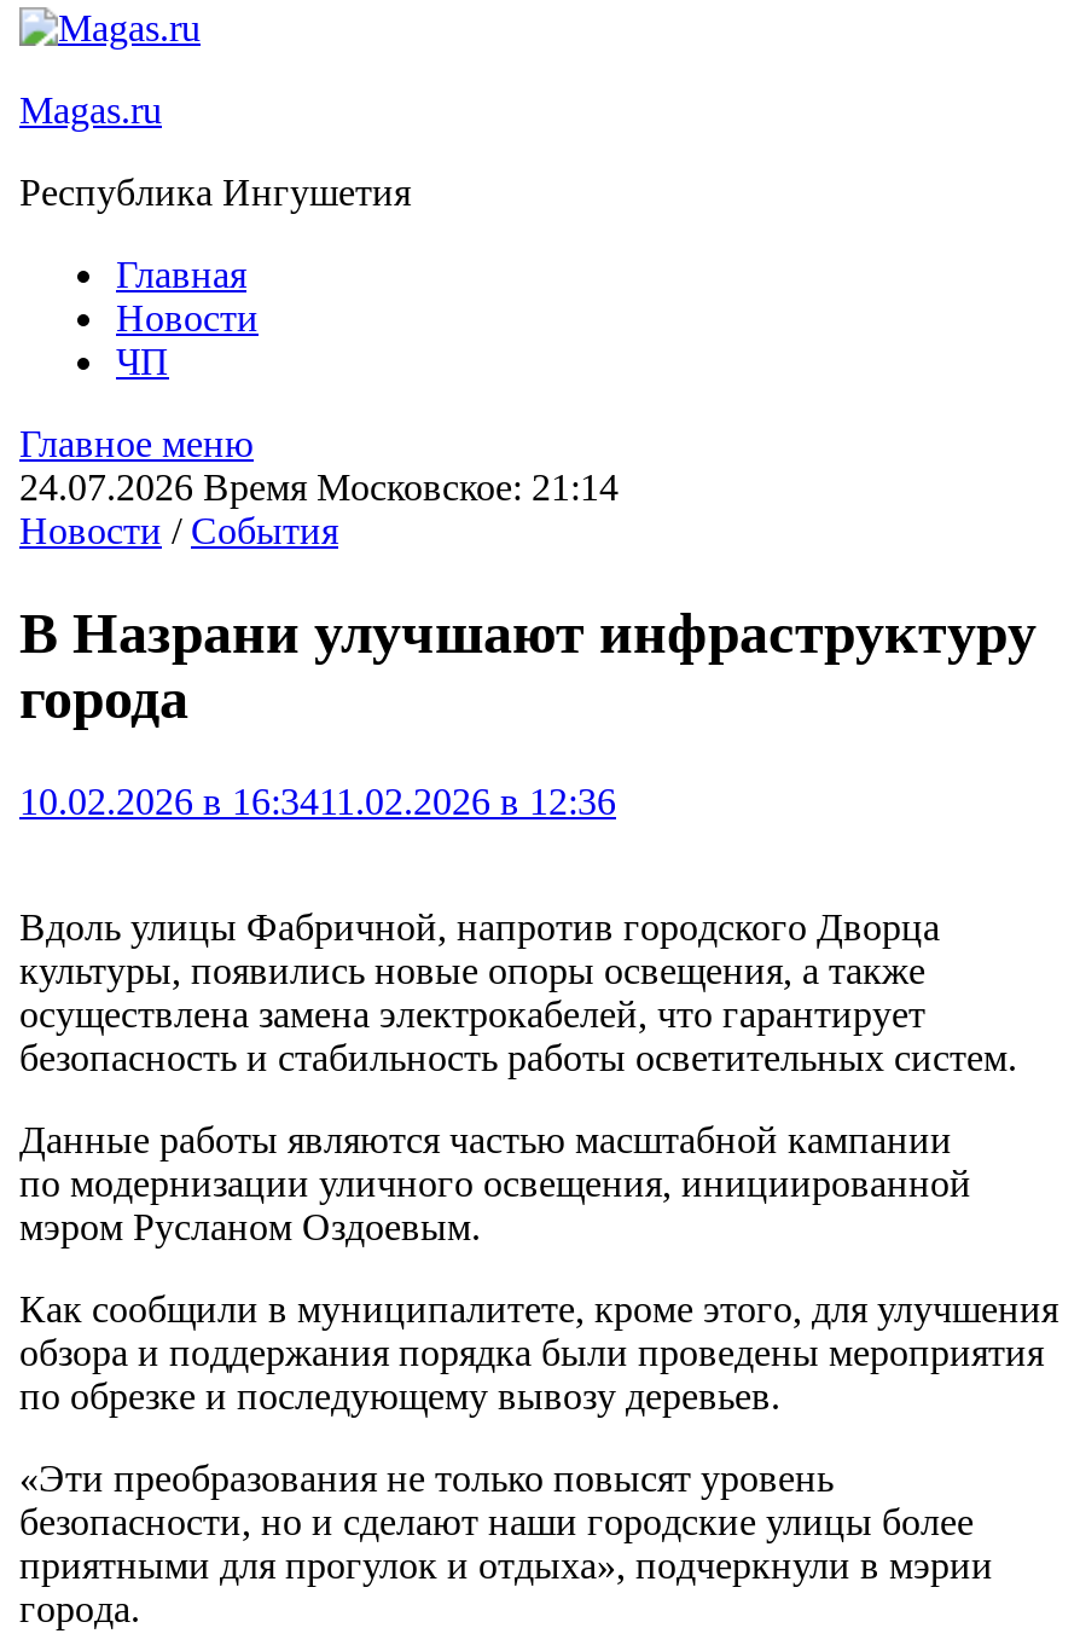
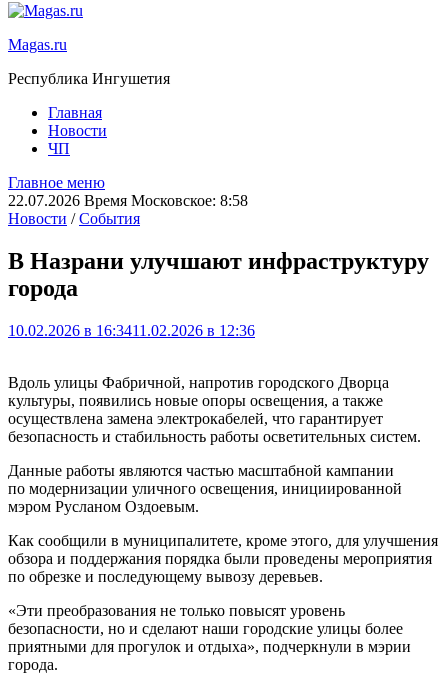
- 24.07.2026 Время Московское: 21:14
+ 22.07.2026 Время Московское: 8:58
